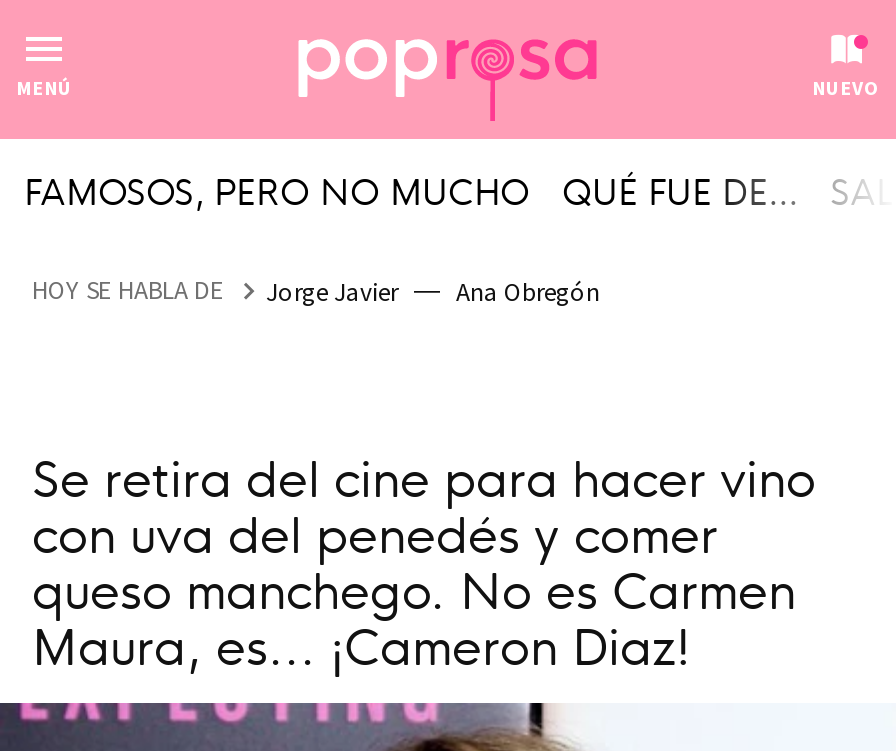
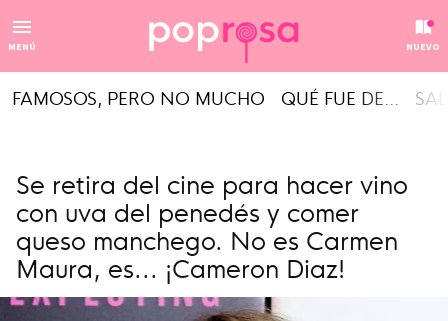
- HOY SE HABLA DE
- Jorge Javier
- Ana Obregón
